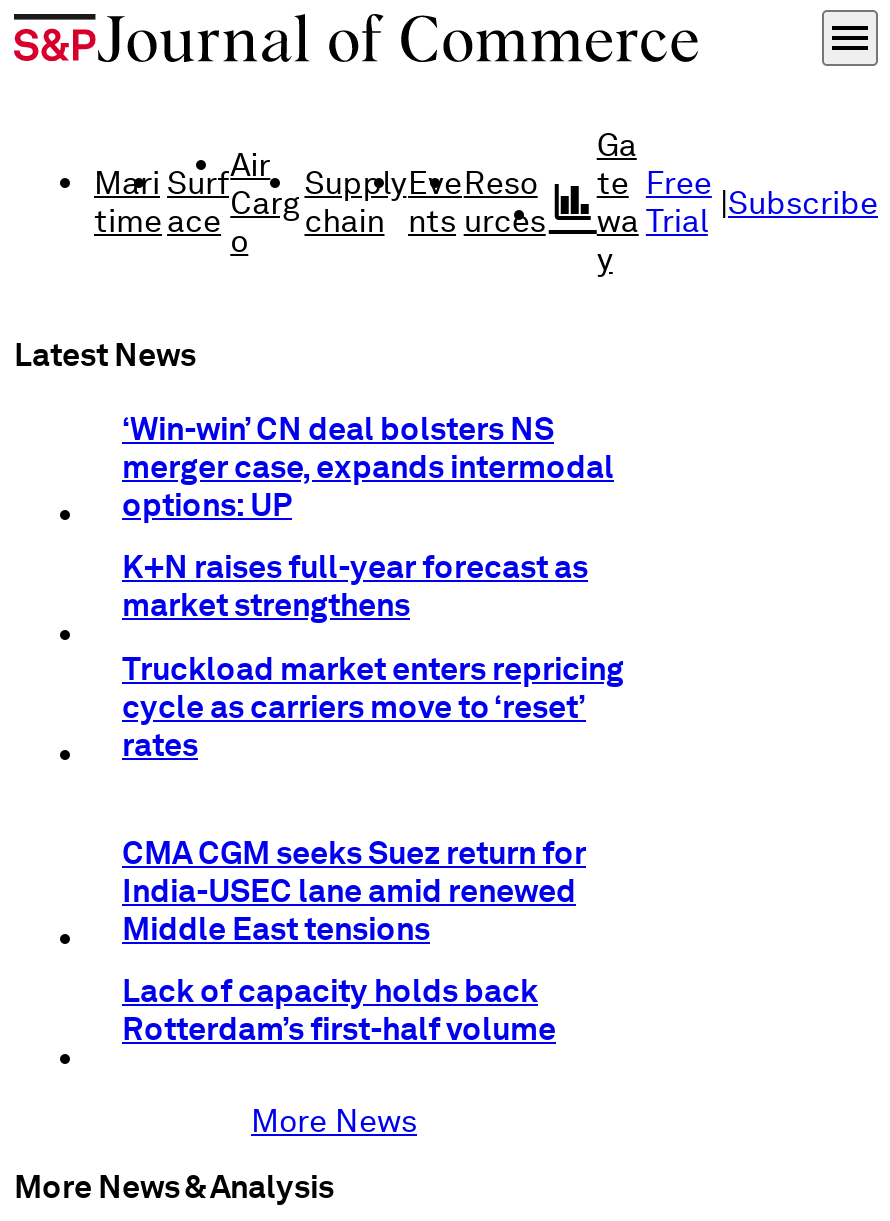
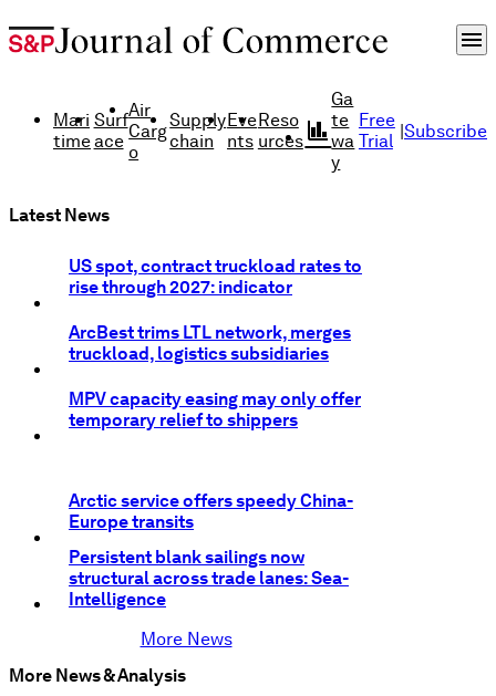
- ‘Win-win’ CN deal bolsters NS
- merger case, expands intermodal
- options: UP
+ US spot, contract truckload rates to
+ rise through 2027: indicator

- K+N raises full-year forecast as
- market strengthens
+ ArcBest trims LTL network, merges
+ truckload, logistics subsidiaries

- Truckload market enters repricing
- cycle as carriers move to ‘reset’
- rates
+ MPV capacity easing may only offer
+ temporary relief to shippers

- CMA CGM seeks Suez return for
- India-USEC lane amid renewed
- Middle East tensions
+ Arctic service offers speedy China-
+ Europe transits

- Lack of capacity holds back
- Rotterdam’s first-half volume
+ Persistent blank sailings now
+ structural across trade lanes: Sea-
+ Intelligence
